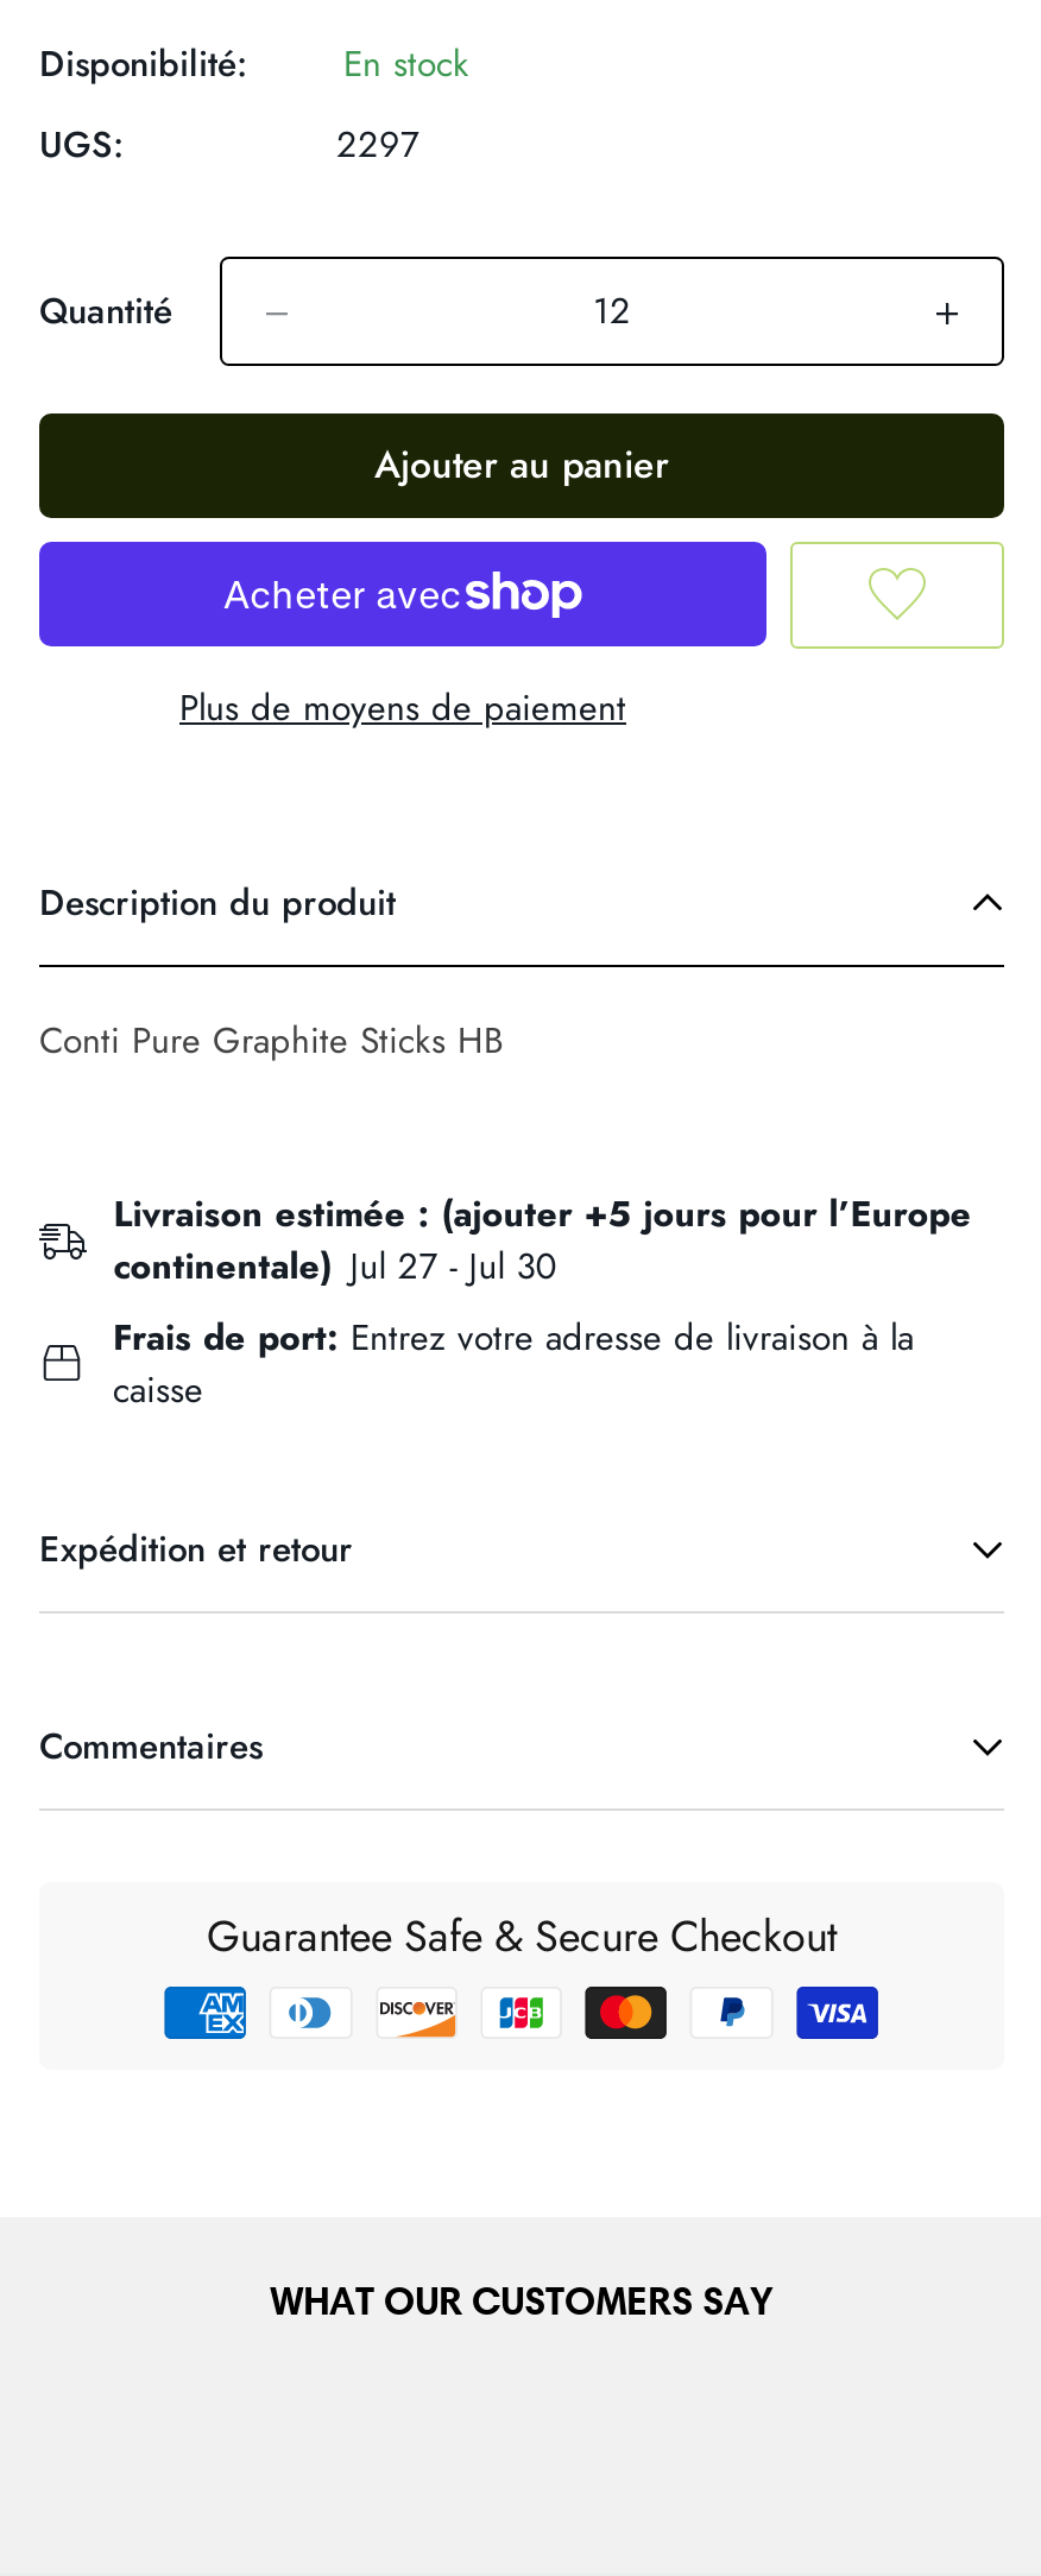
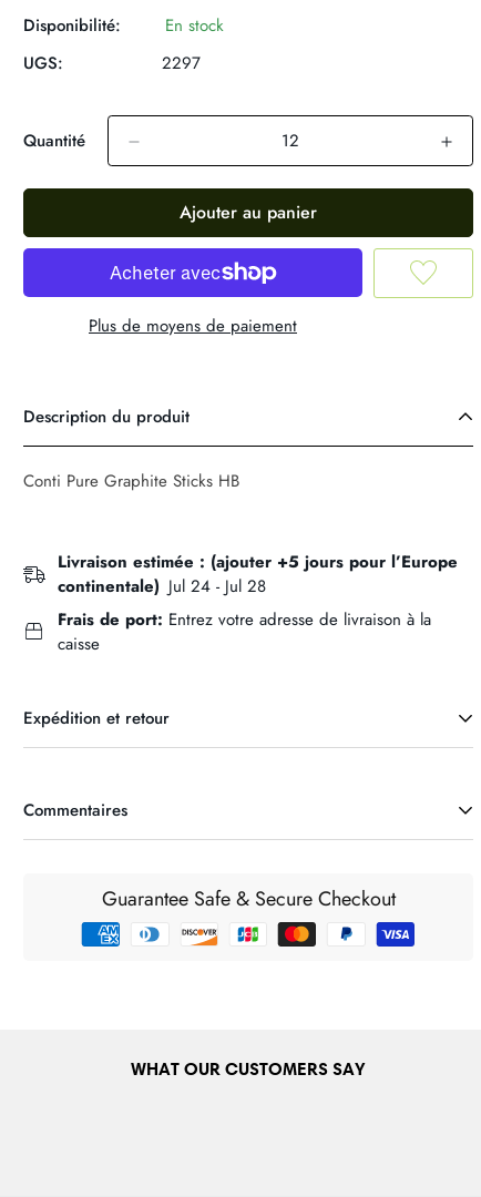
- continentale) Jul 27 - Jul 30
+ continentale) Jul 24 - Jul 28
